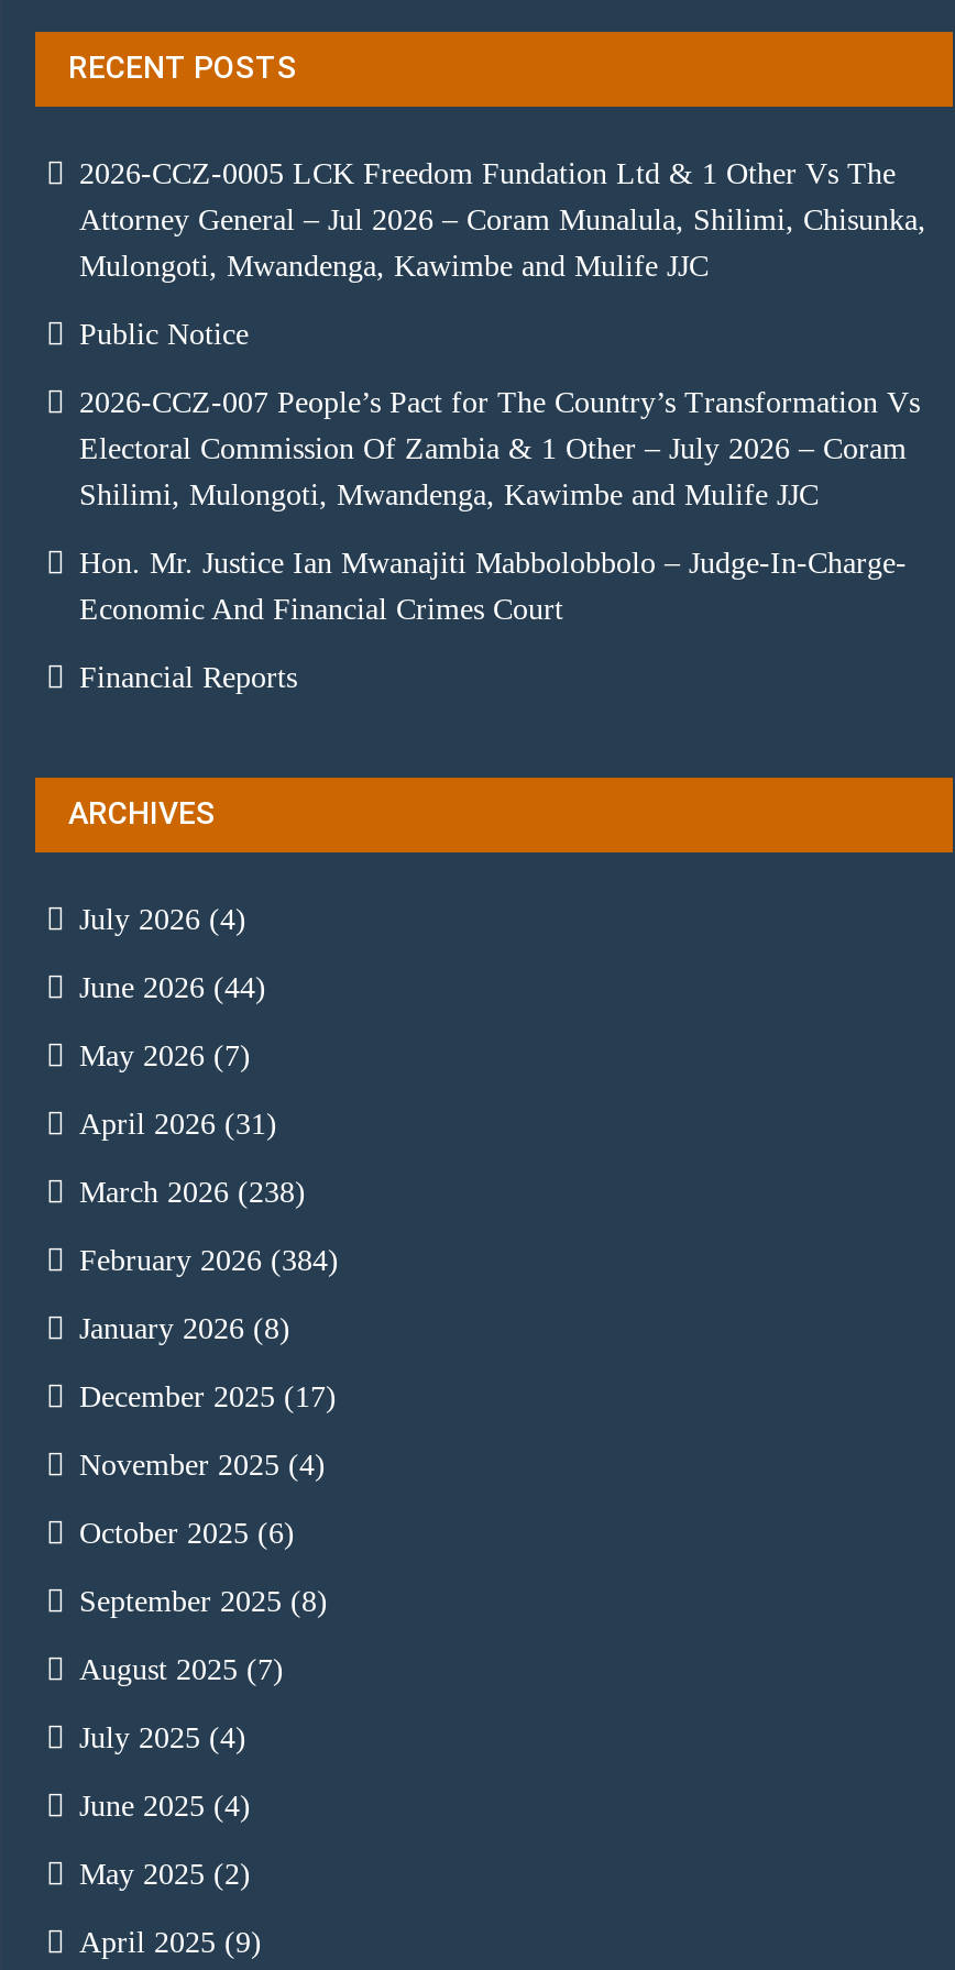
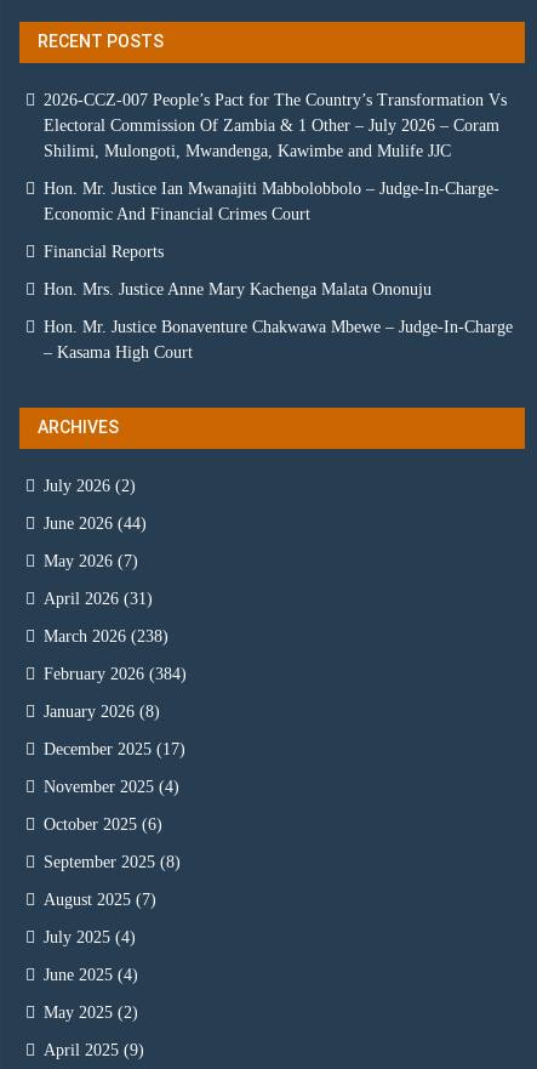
- 2026-CCZ-0005 LCK Freedom Fundation Ltd & 1 Other Vs The
- Attorney General – Jul 2026 – Coram Munalula, Shilimi, Chisunka,
- Mulongoti, Mwandenga, Kawimbe and Mulife JJC
- Public Notice

moved up: 2026-CCZ-007 People’s Pact for The Country’s Transformation Vs | Electoral Commission Of Zambia & 1 Other – July 2026 – Coram | Shilimi, Mulongoti, Mwandenga, Kawimbe and Mulife JJC | Hon. Mr. Justice Ian Mwanajiti Mabbolobbolo – Judge-In-Charge- | Economic And Financial Crimes Court | Financial Reports

+ Hon. Mrs. Justice Anne Mary Kachenga Malata Ononuju
+ Hon. Mr. Justice Bonaventure Chakwawa Mbewe – Judge-In-Charge
+ – Kasama High Court

- July 2026 (4)
+ July 2026 (2)
